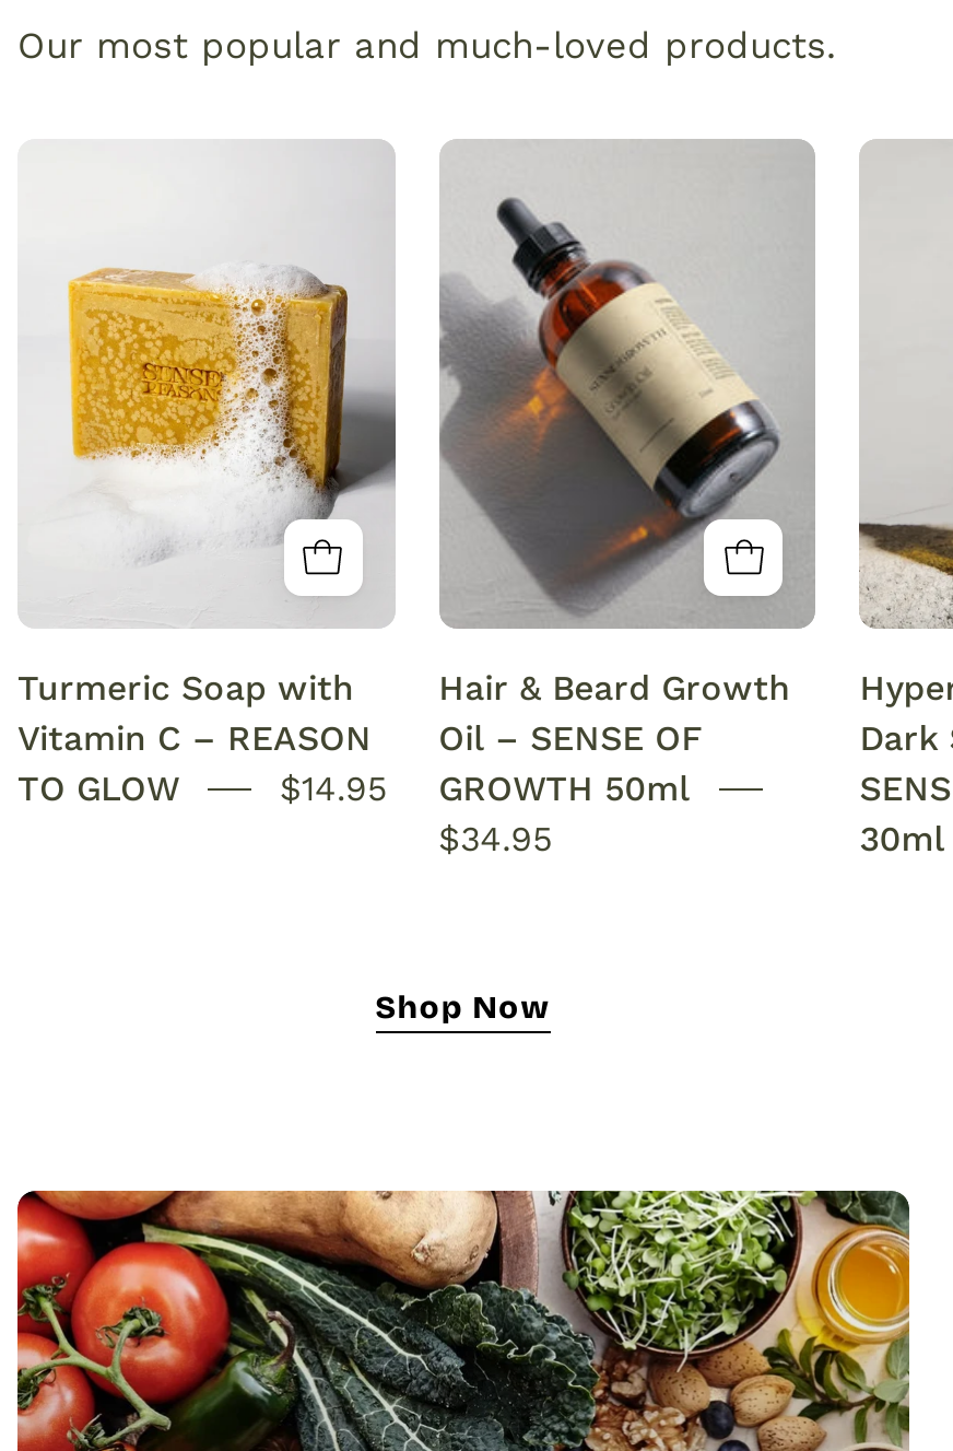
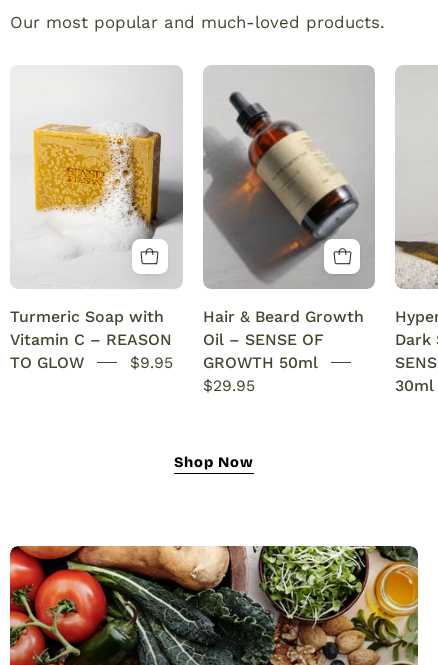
- $14.95 GROWTH 50ml
+ $9.95 GROWTH 50ml

- $34.95
+ $29.95
